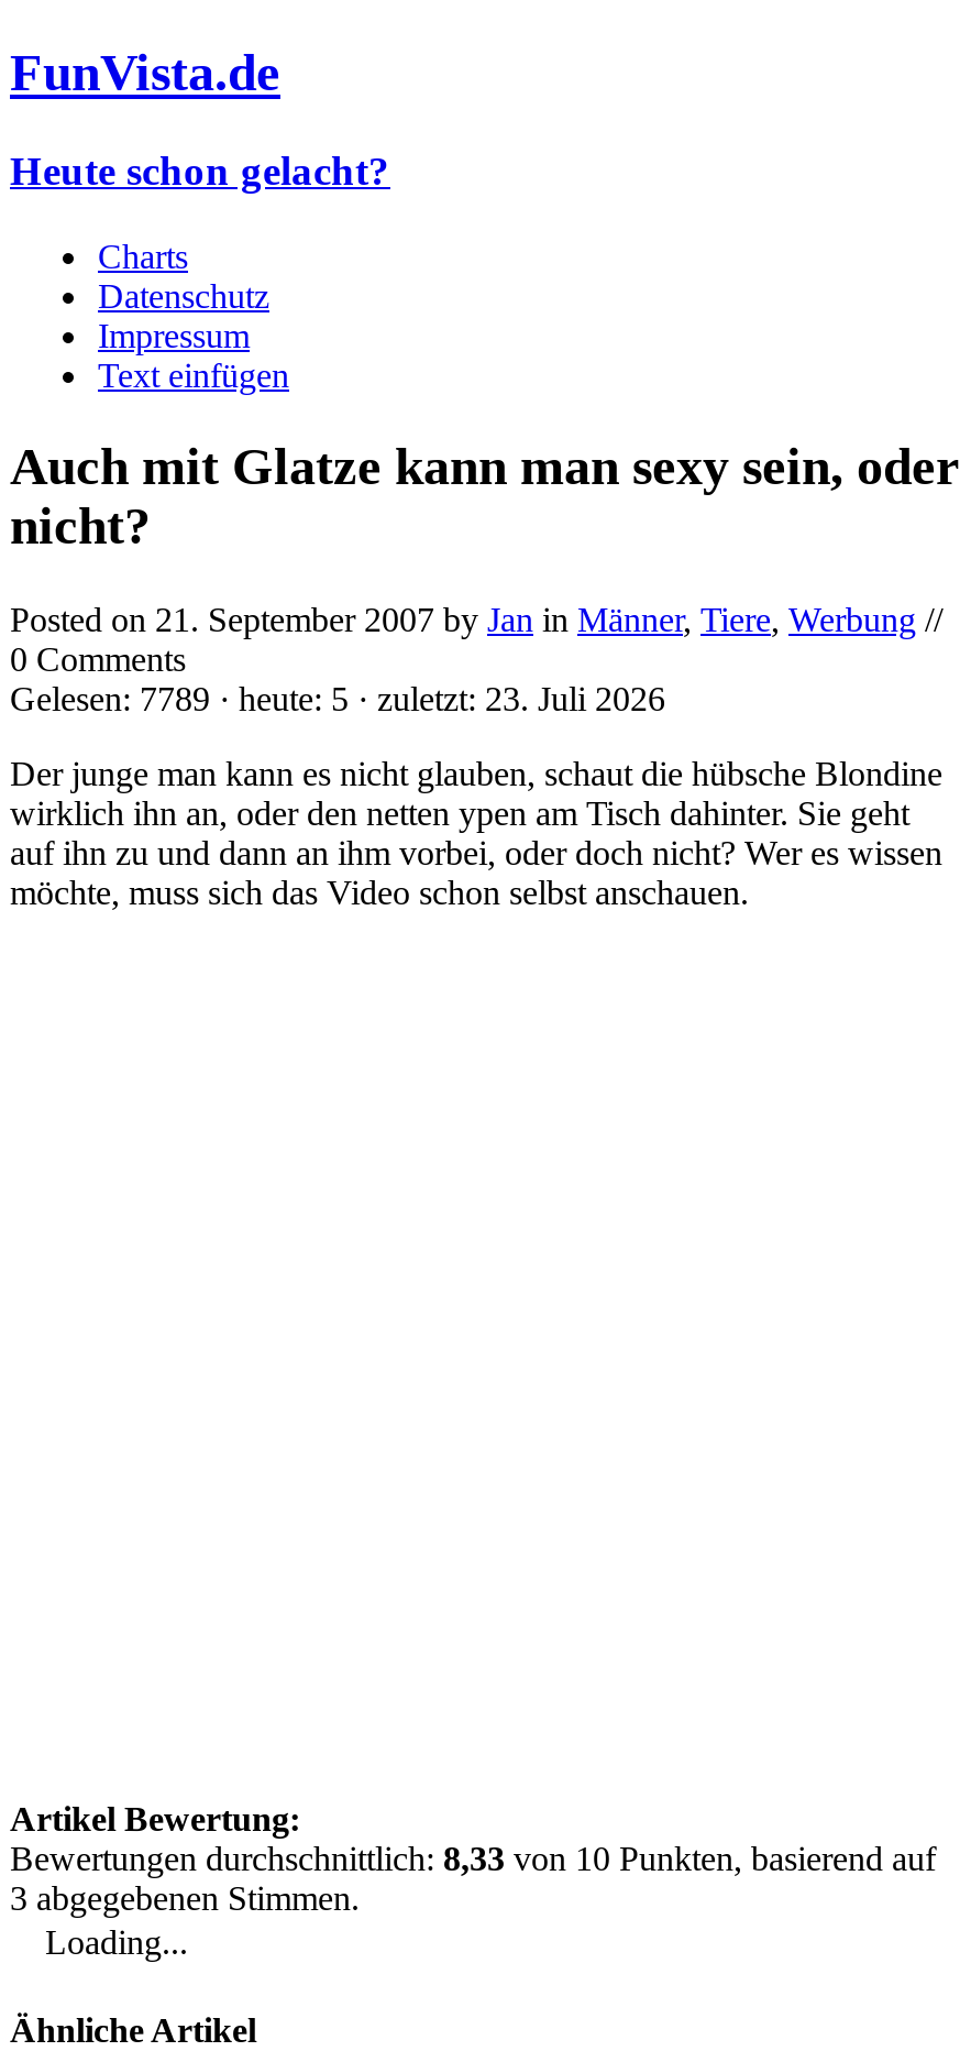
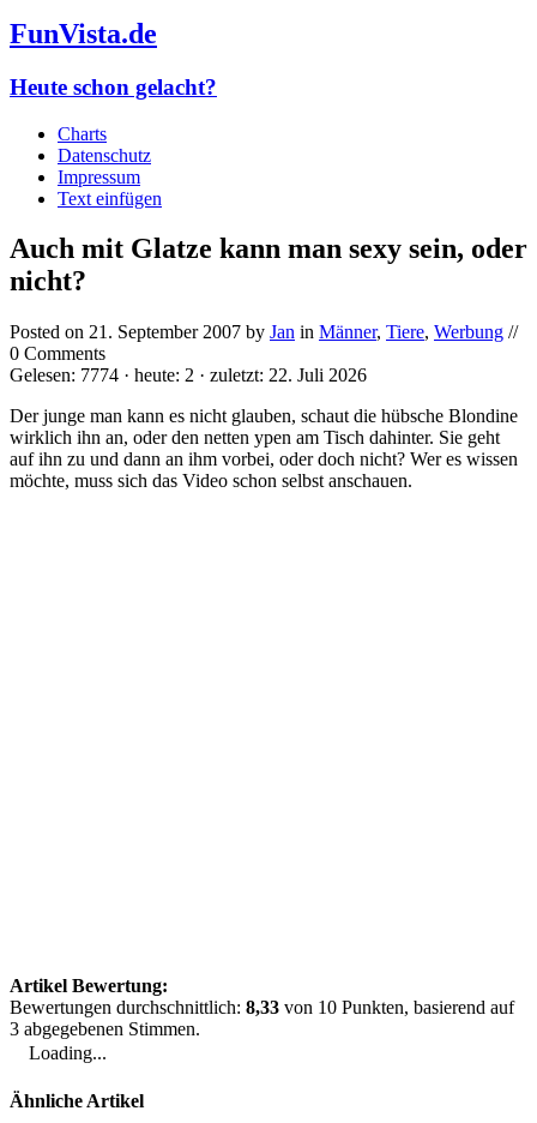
- Gelesen: 7789 · heute: 5 · zuletzt: 23. Juli 2026
+ Gelesen: 7774 · heute: 2 · zuletzt: 22. Juli 2026
